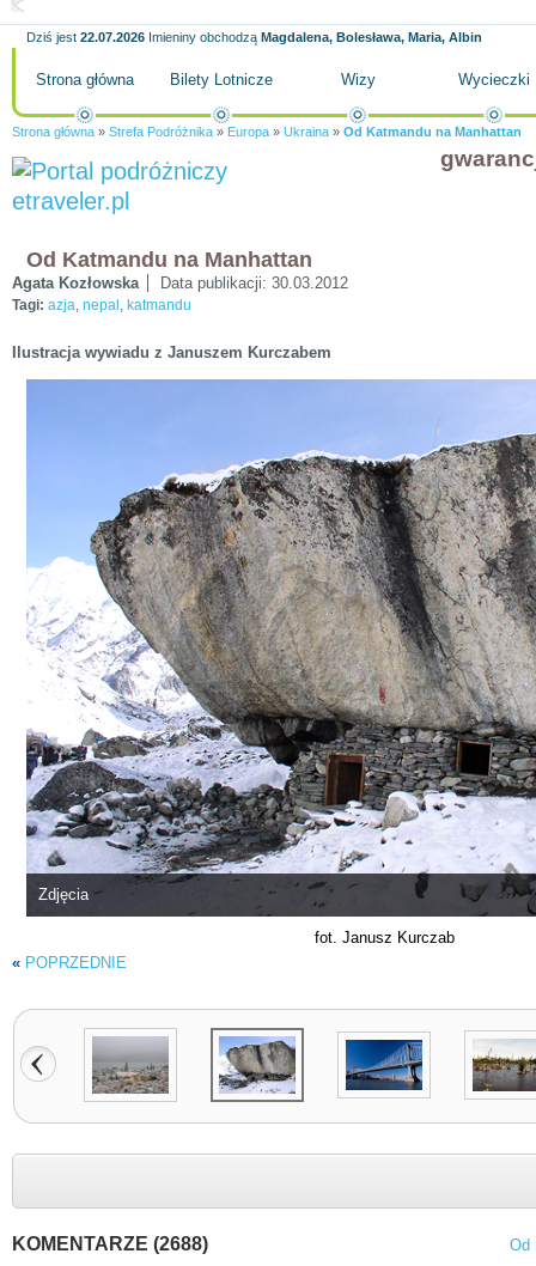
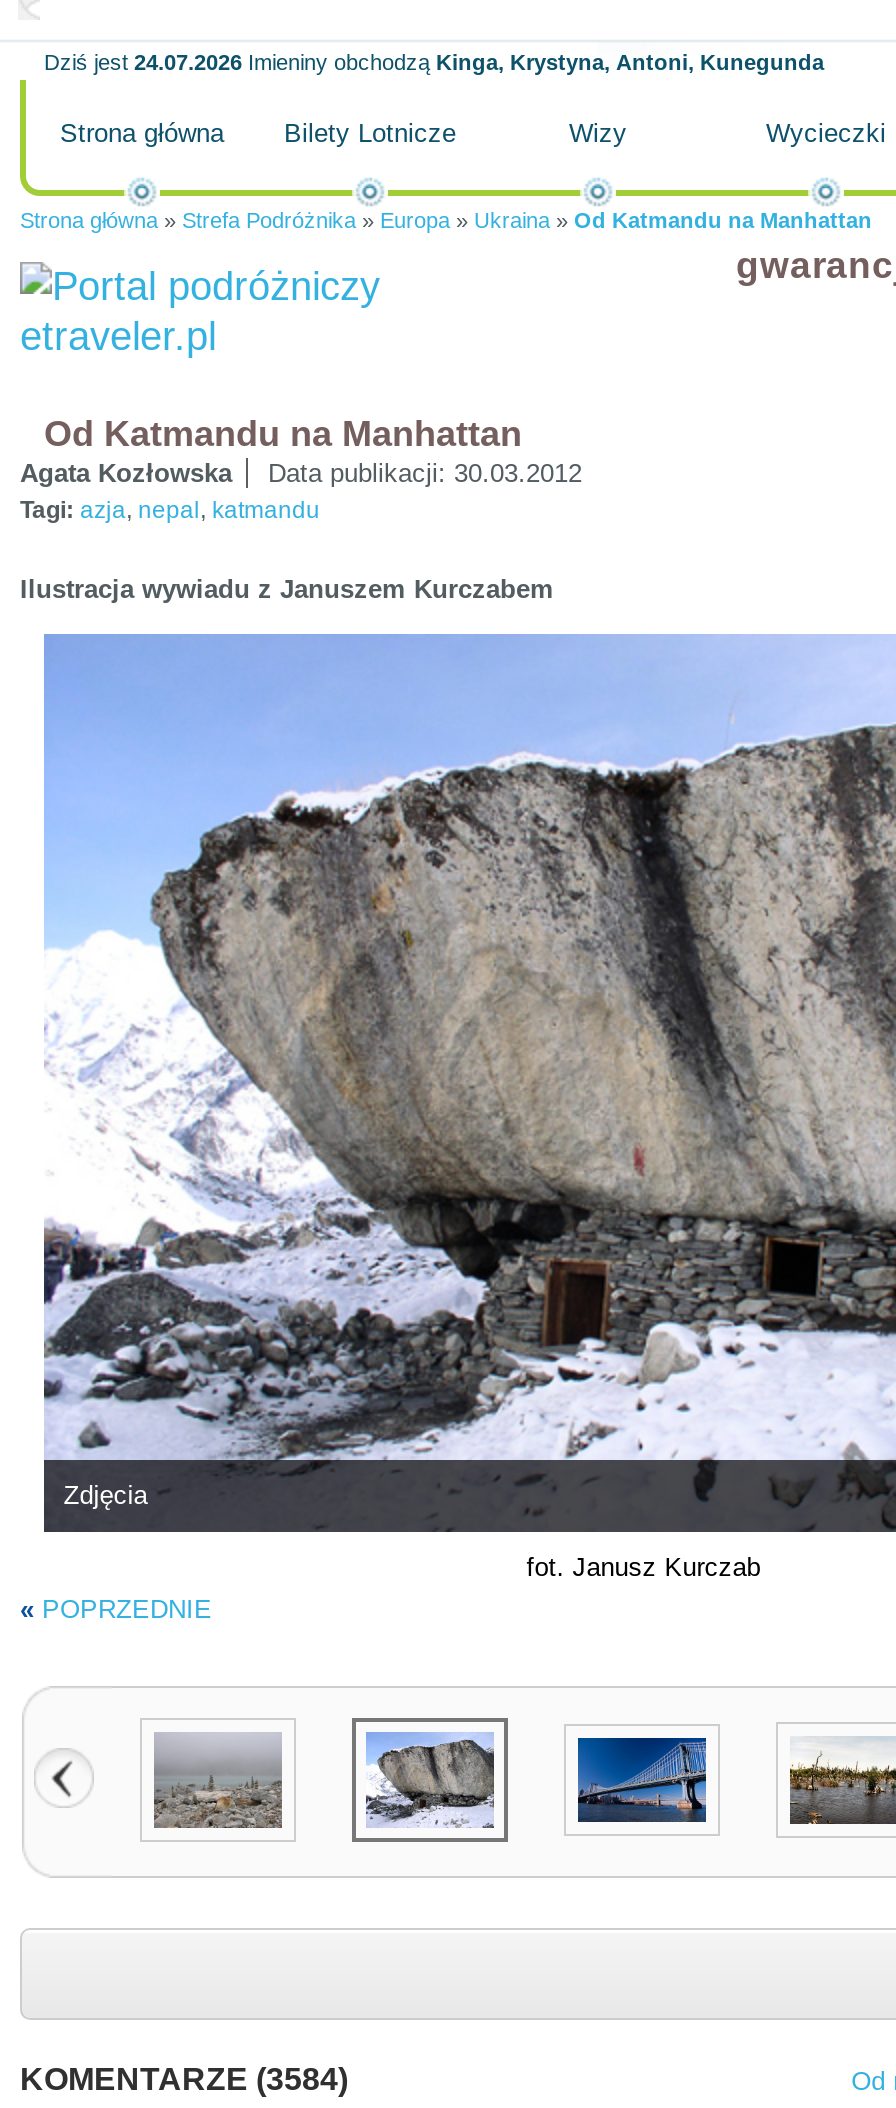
- Dziś jest 22.07.2026 Imieniny obchodzą Magdalena, Bolesława, Maria, Albin
+ Dziś jest 24.07.2026 Imieniny obchodzą Kinga, Krystyna, Antoni, Kunegunda

- KOMENTARZE (2688)
+ KOMENTARZE (3584)
